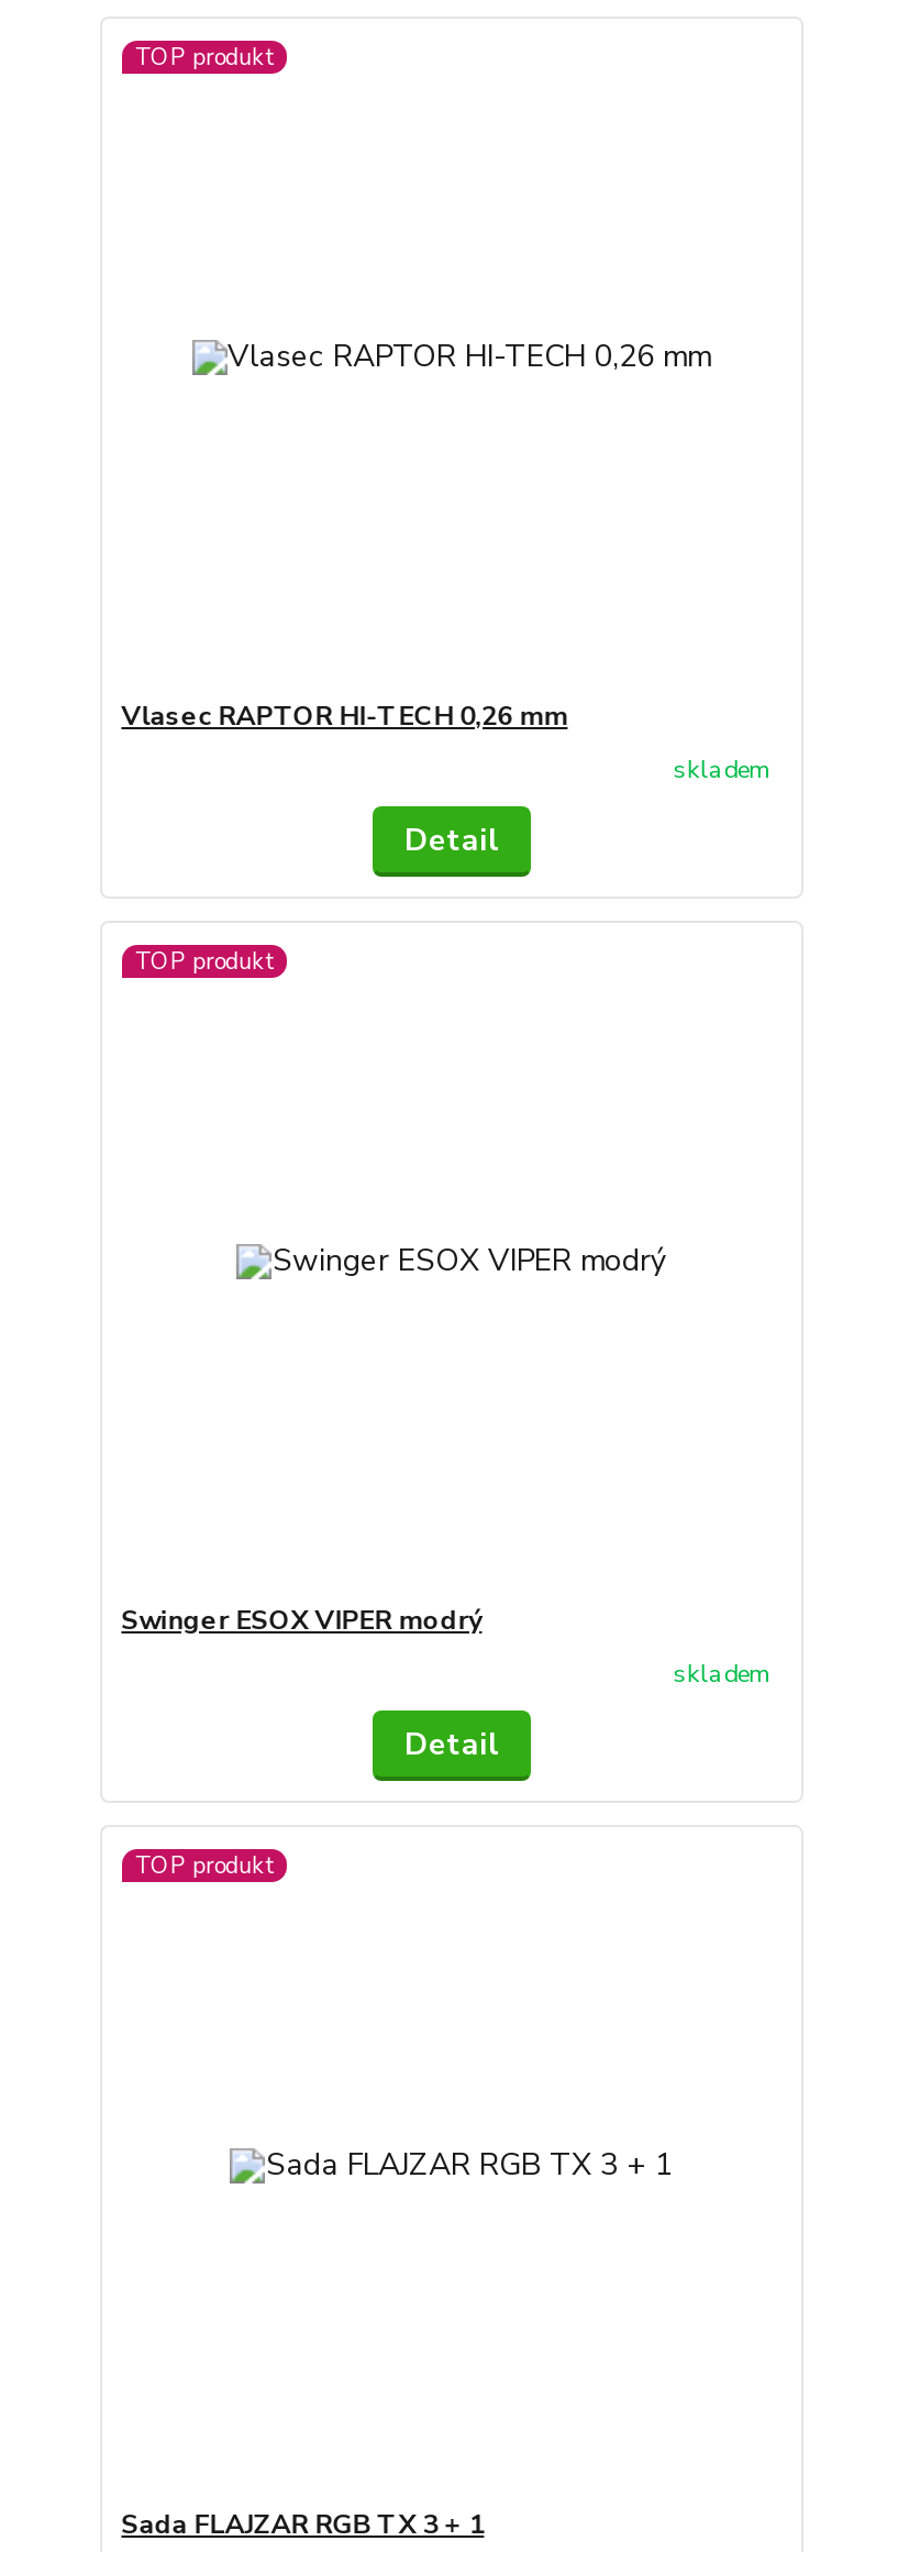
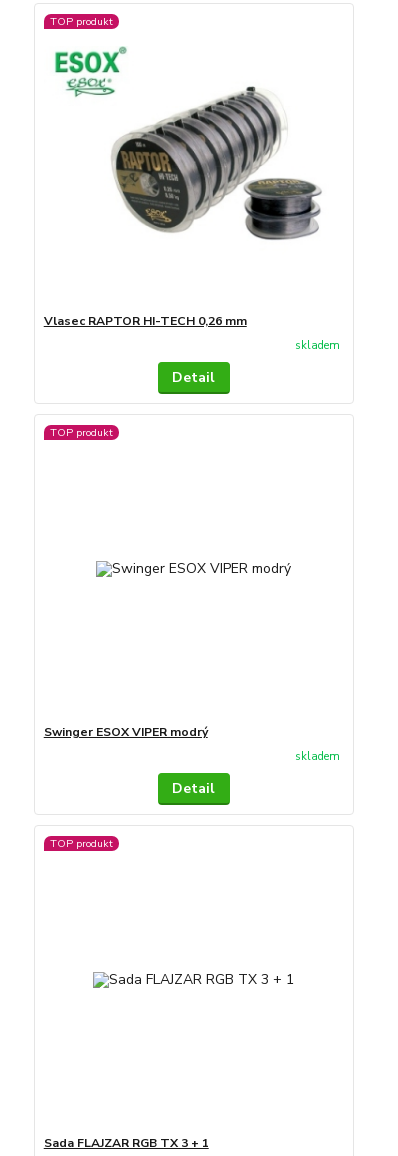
+ [image]
